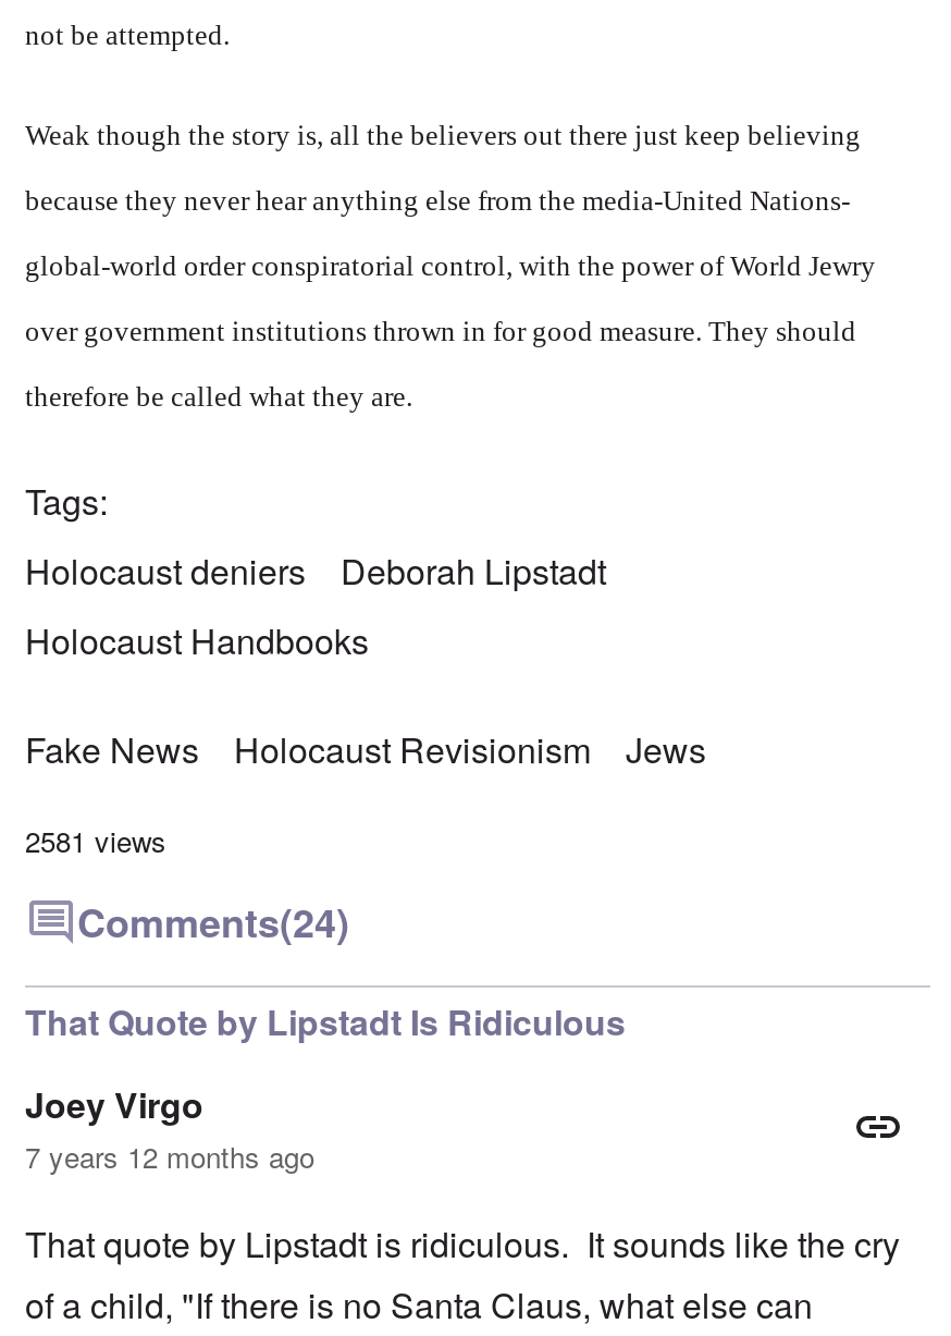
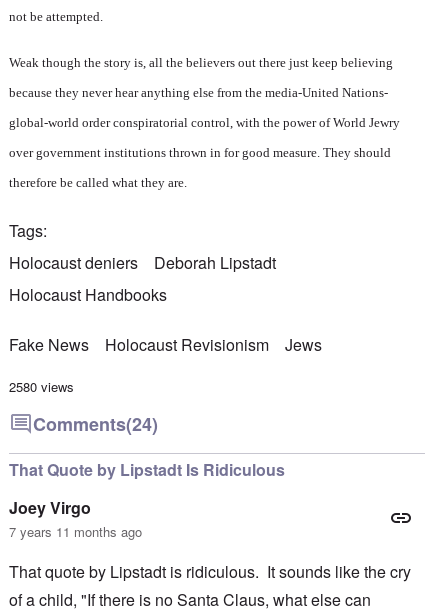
- 2581 views
+ 2580 views

- 7 years 12 months ago
+ 7 years 11 months ago
